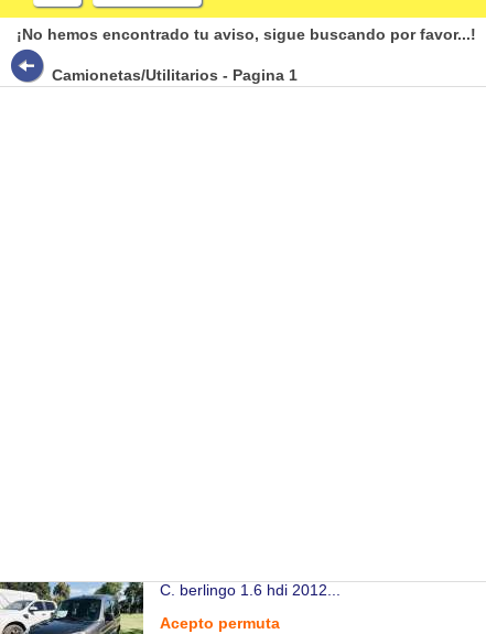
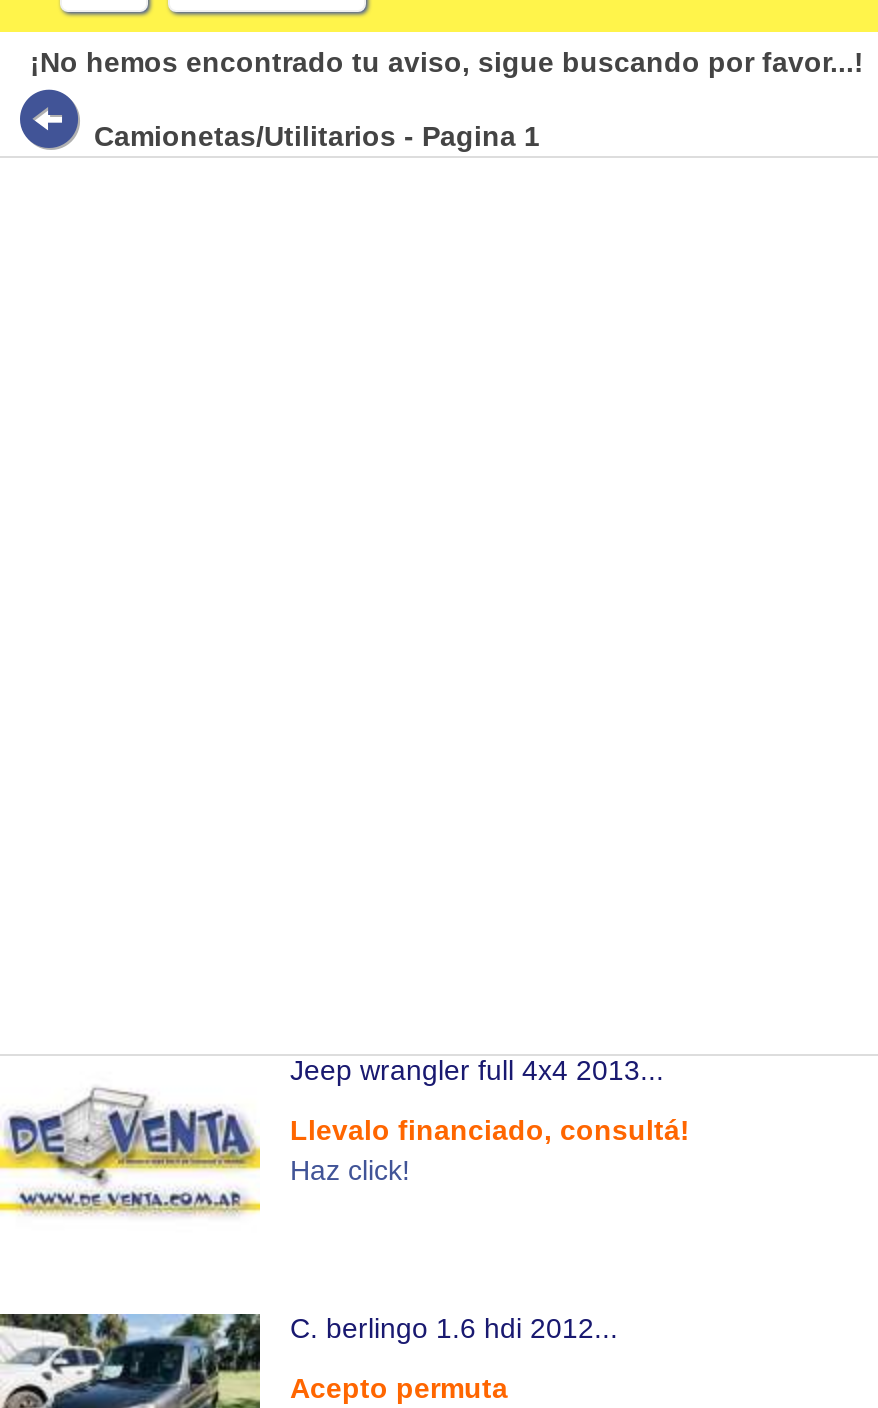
+ [image]
+ Jeep wrangler full 4x4 2013...
+ Llevalo financiado, consultá!
+ Haz click!
